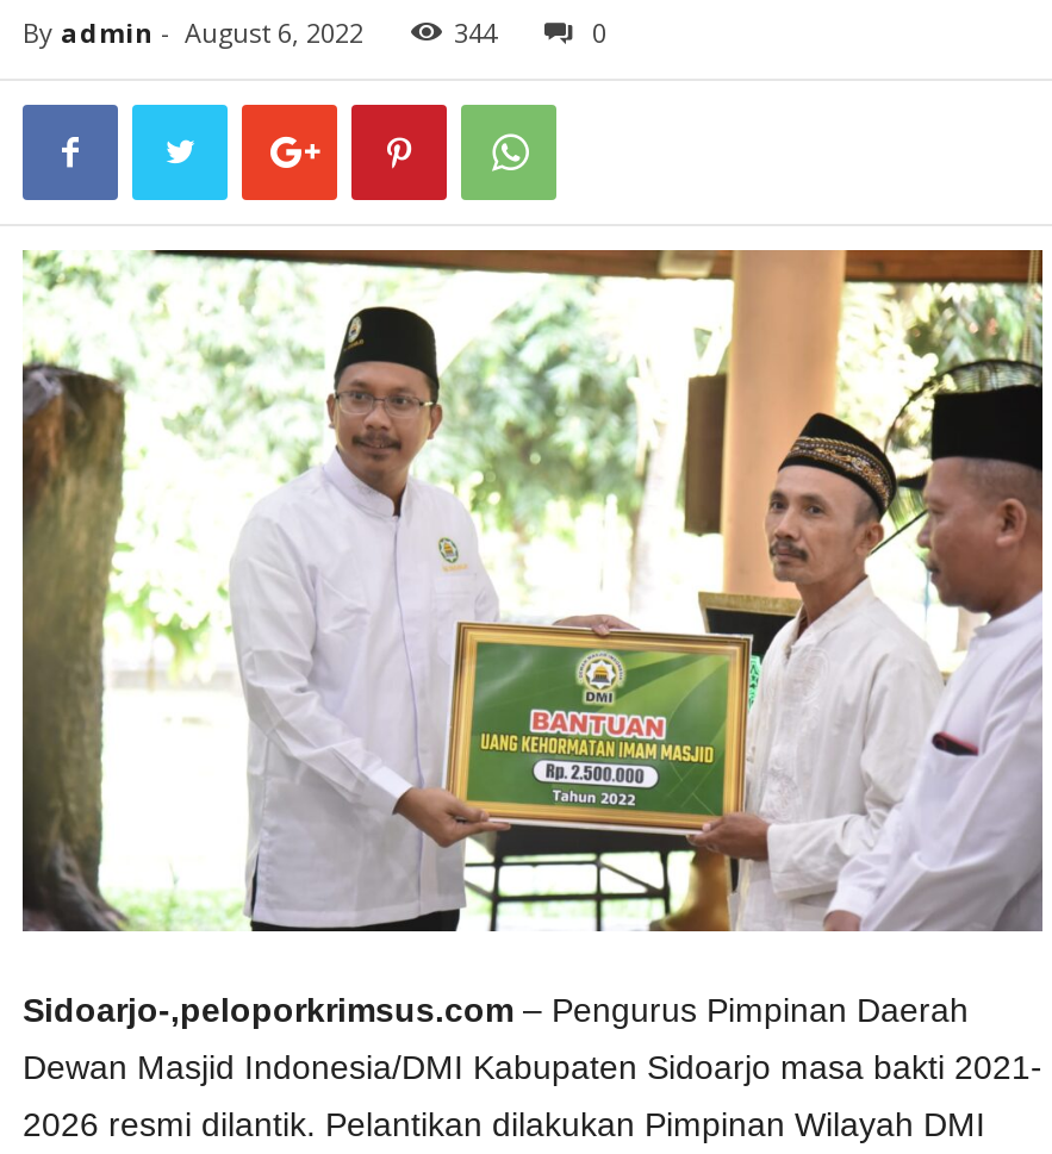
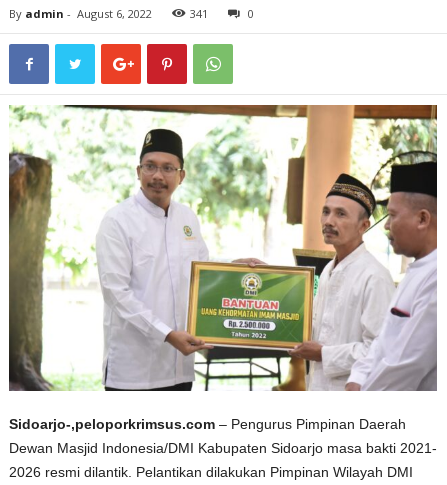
- 344
+ 341
